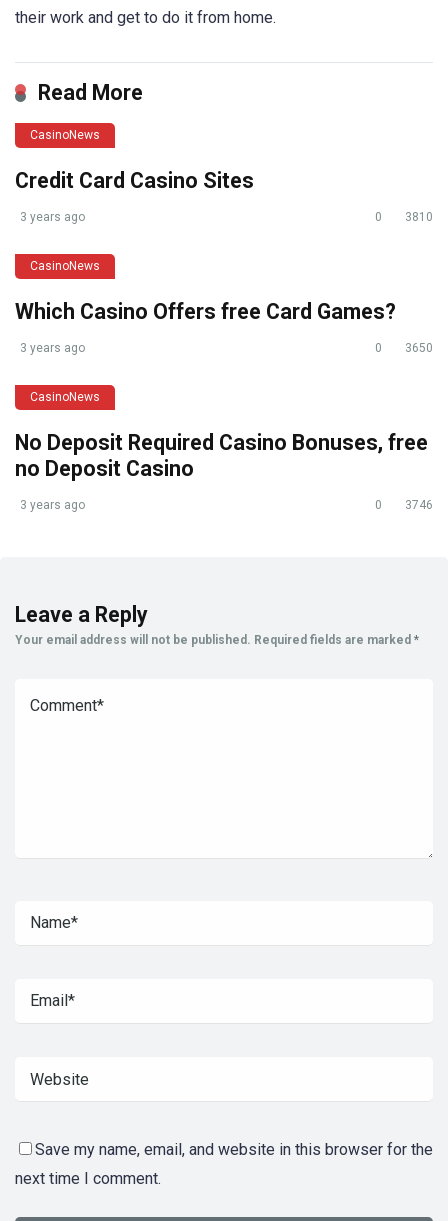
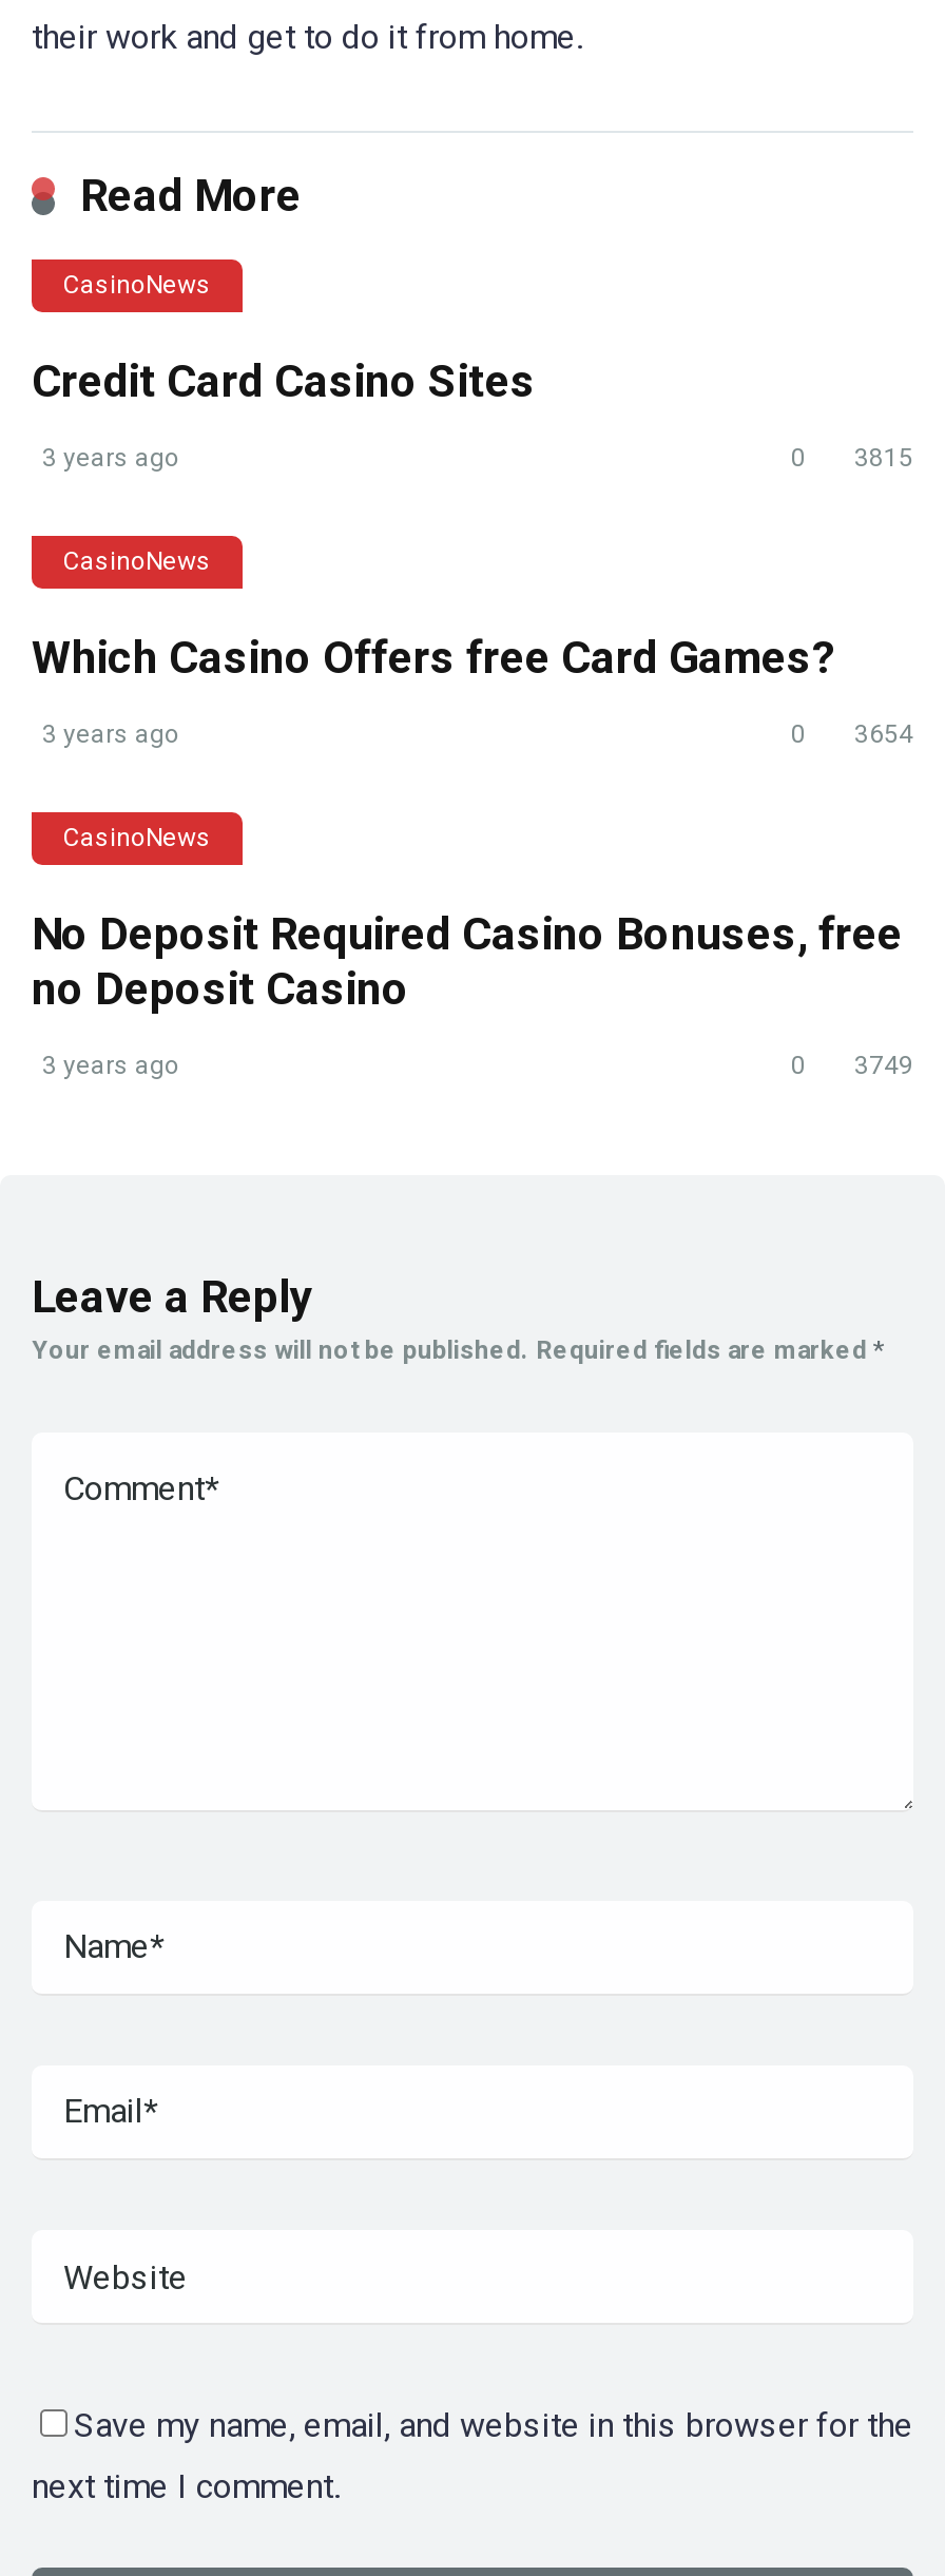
- 0 3810
+ 0 3815

- 0 3650
+ 0 3654

- 0 3746
+ 0 3749
